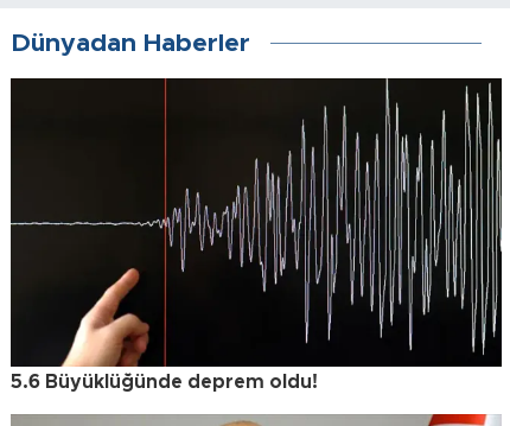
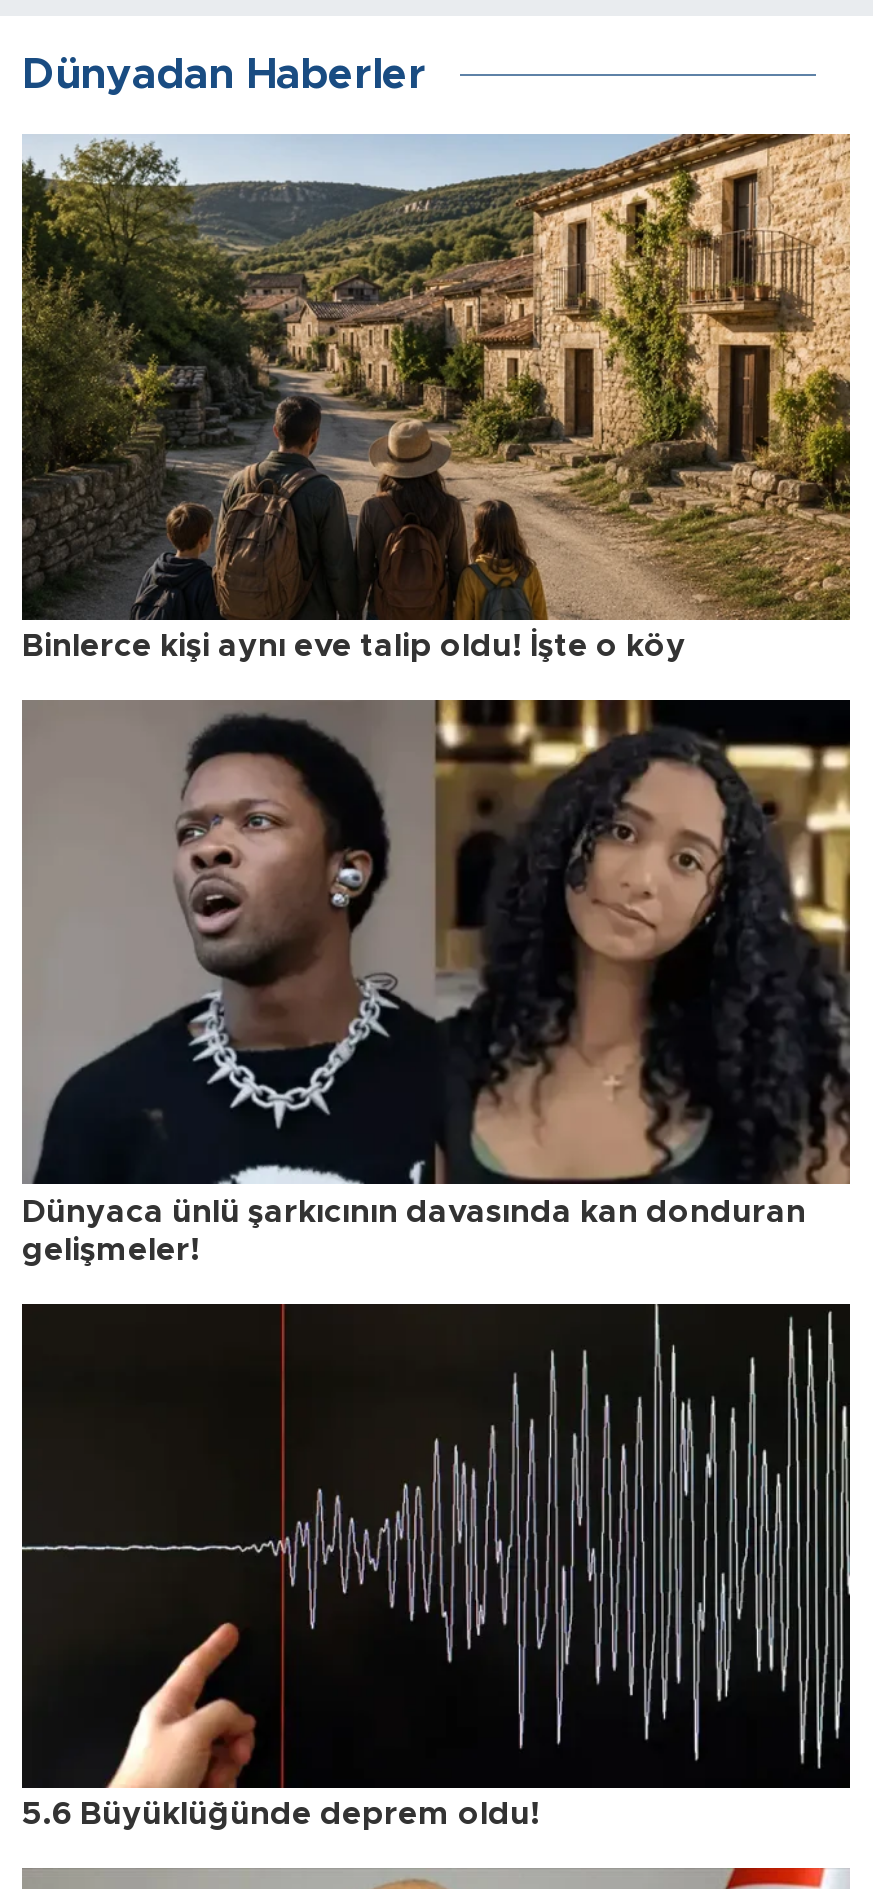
+ [image]
+ Binlerce kişi aynı eve talip oldu! İşte o köy

+ [image]
+ Dünyaca ünlü şarkıcının davasında kan donduran
+ gelişmeler!
